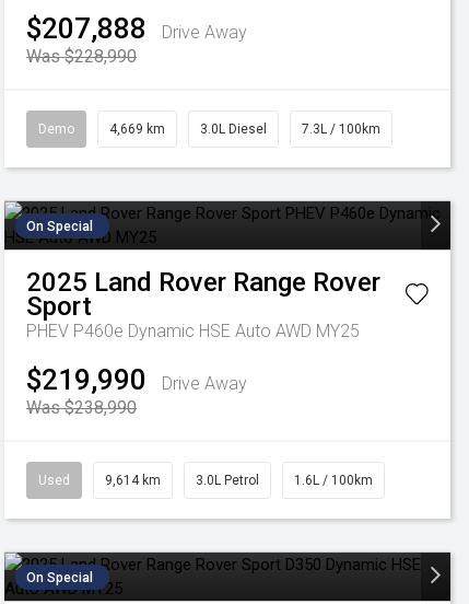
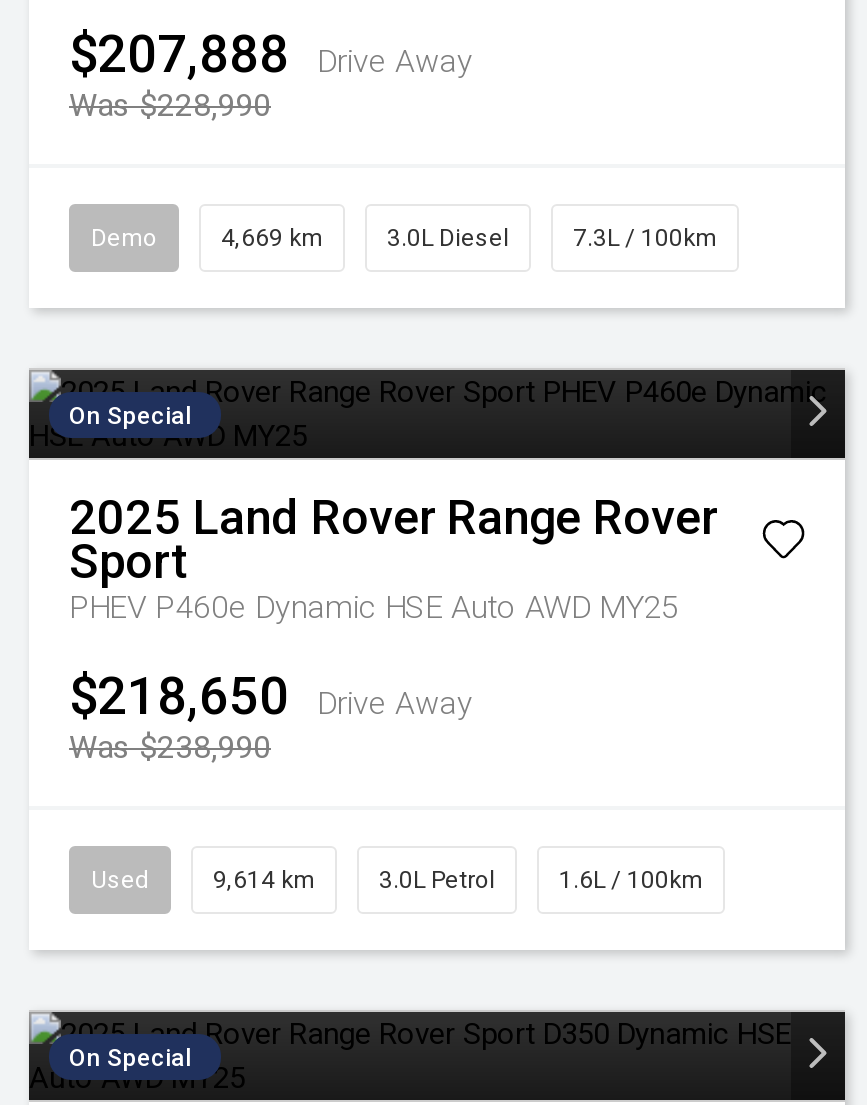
- $219,990 Drive Away
+ $218,650 Drive Away
